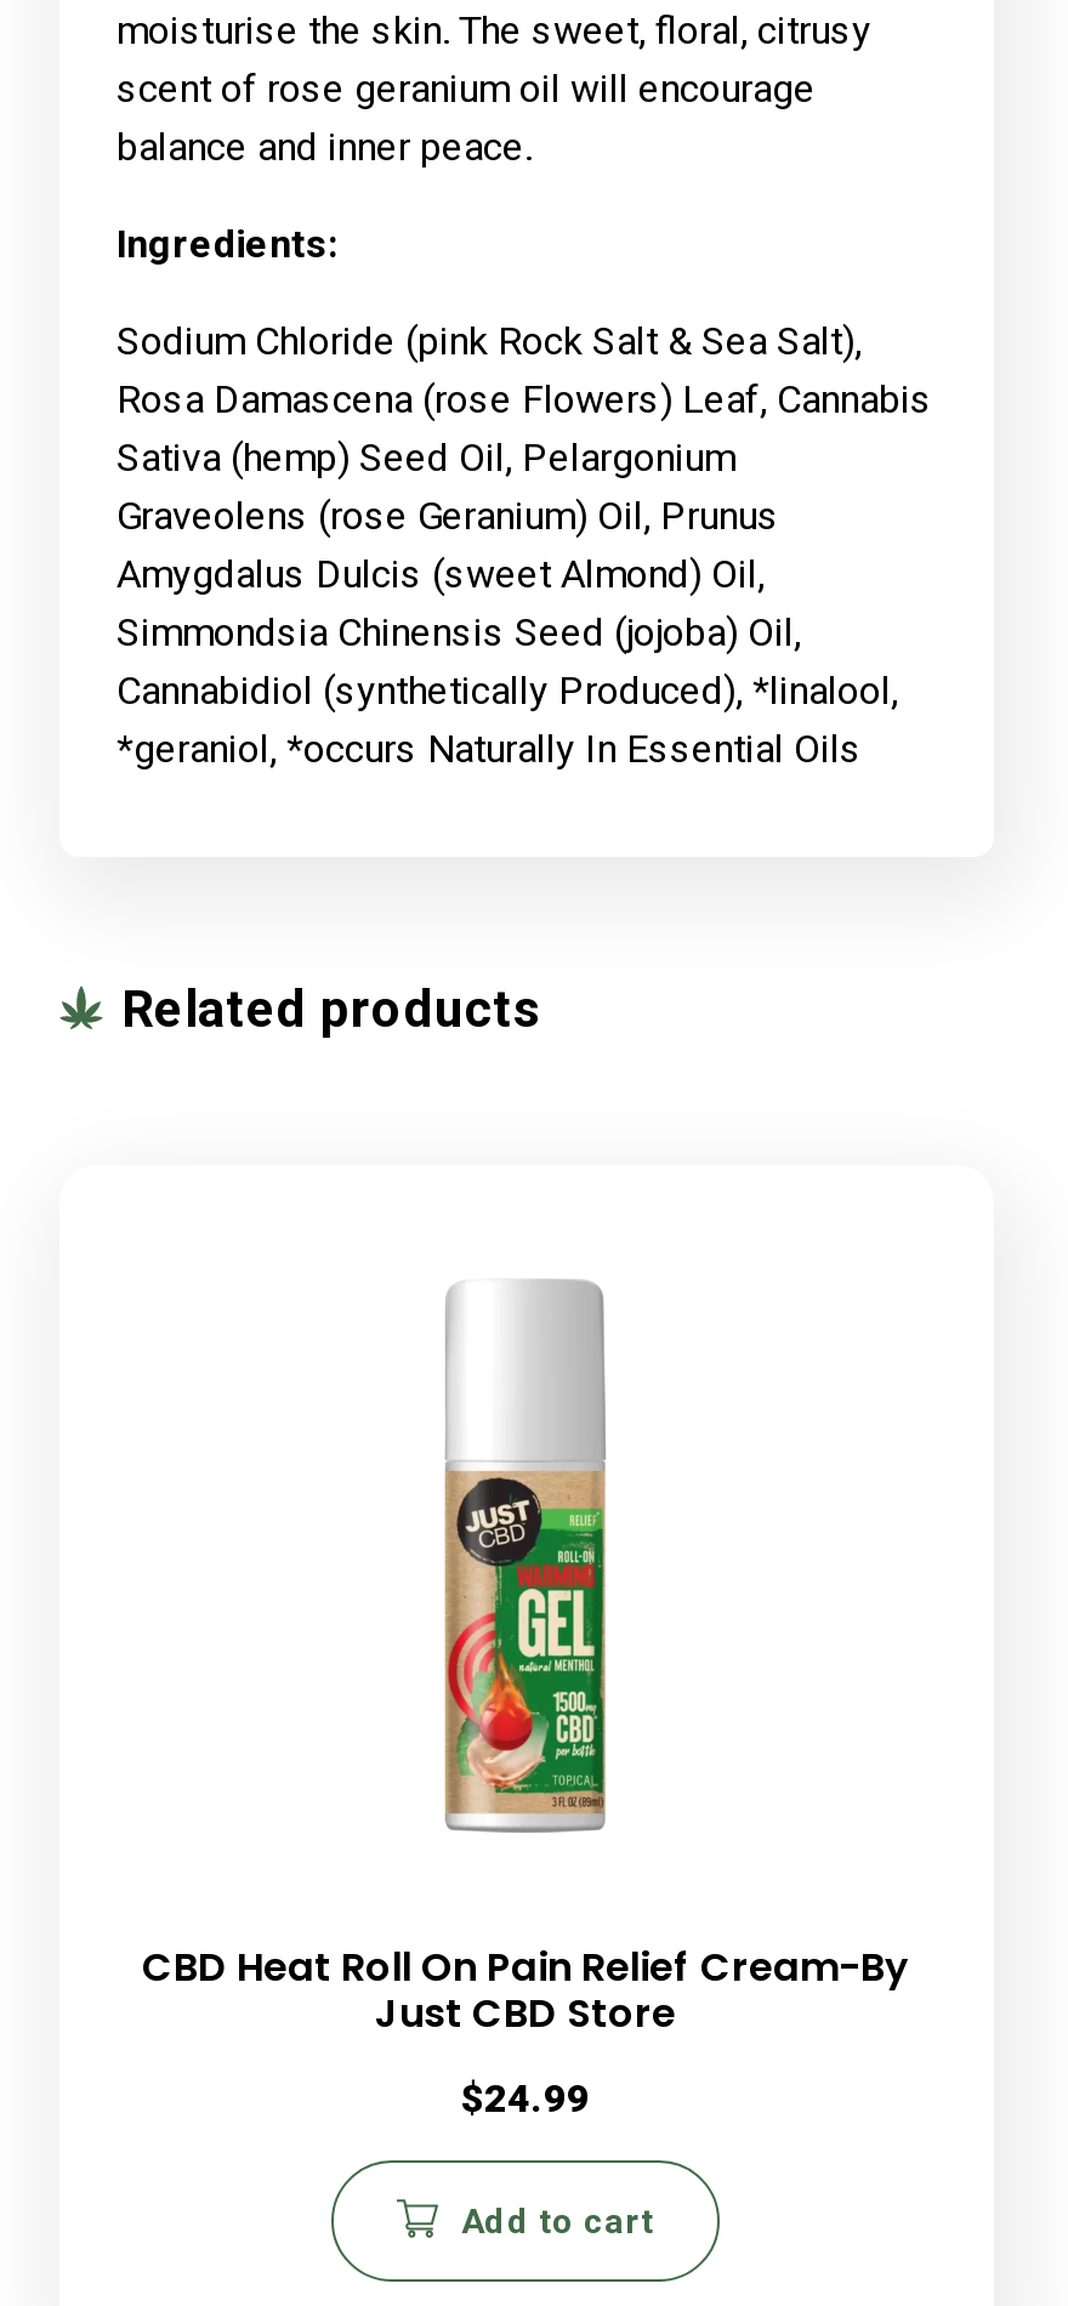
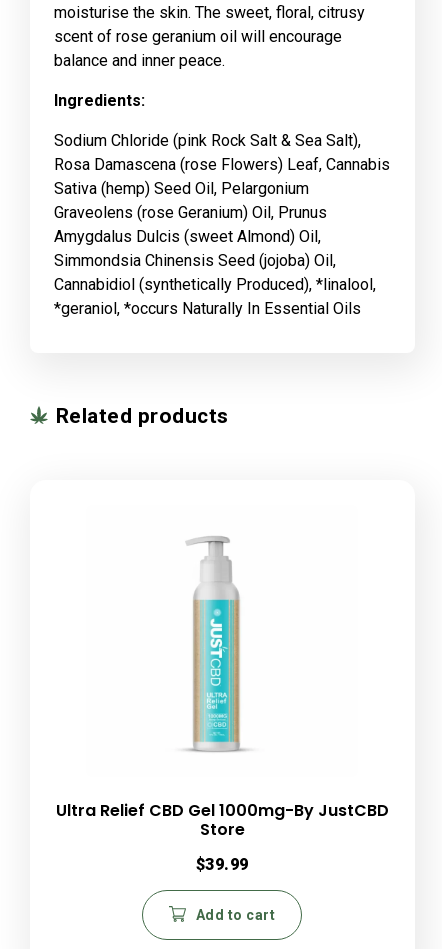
- [image]
+ [image]

- CBD Heat Roll On Pain Relief Cream-By
- Just CBD Store
+ Ultra Relief CBD Gel 1000mg-By JustCBD
+ Store

- $24.99
+ $39.99
